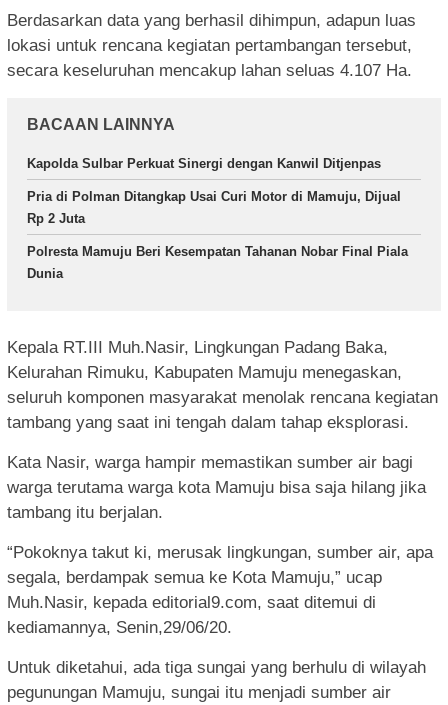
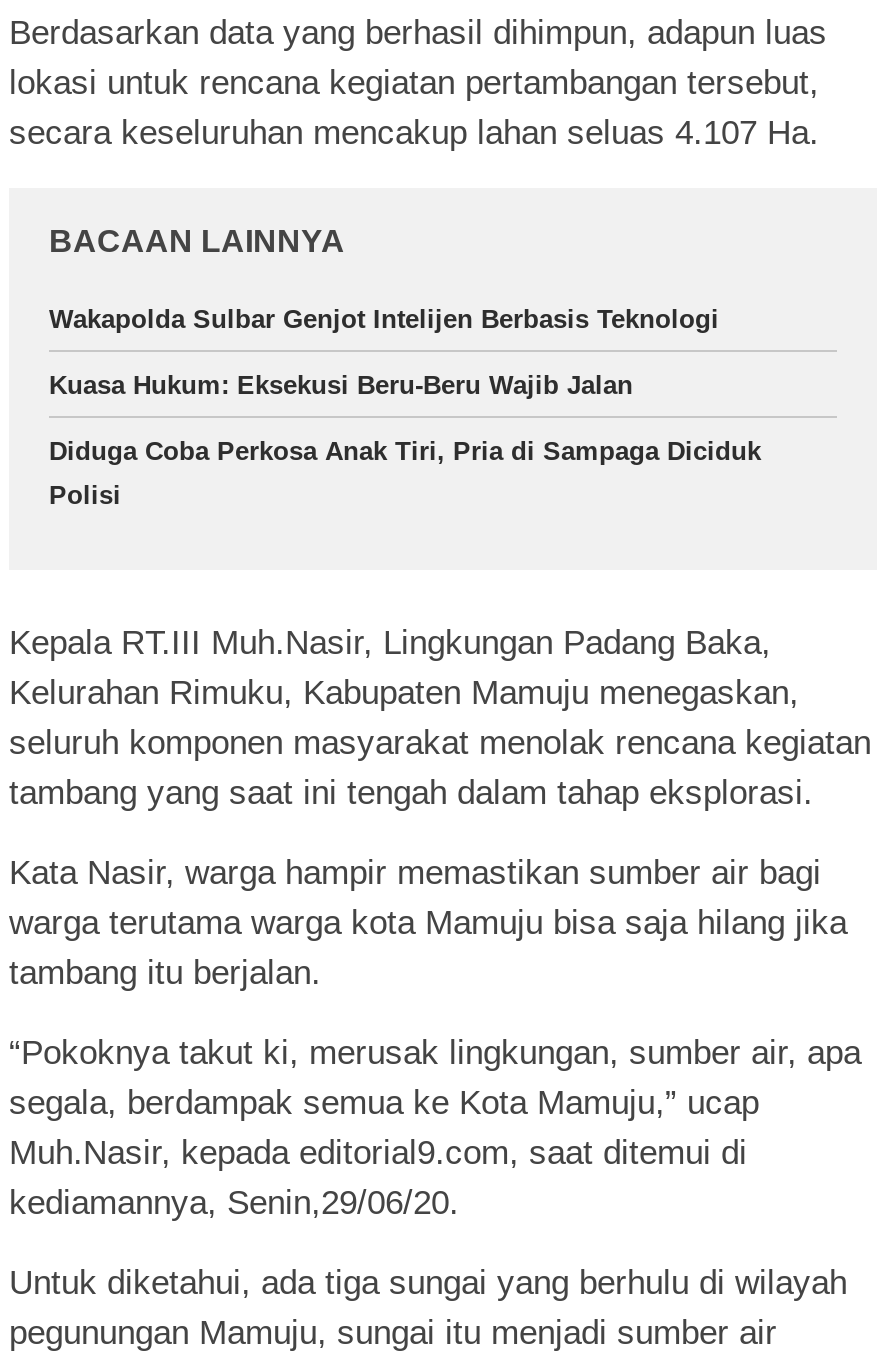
- Kapolda Sulbar Perkuat Sinergi dengan Kanwil Ditjenpas
- Pria di Polman Ditangkap Usai Curi Motor di Mamuju, Dijual
- Rp 2 Juta
- Polresta Mamuju Beri Kesempatan Tahanan Nobar Final Piala
- Dunia
+ Wakapolda Sulbar Genjot Intelijen Berbasis Teknologi
+ Kuasa Hukum: Eksekusi Beru-Beru Wajib Jalan
+ Diduga Coba Perkosa Anak Tiri, Pria di Sampaga Diciduk
+ Polisi
